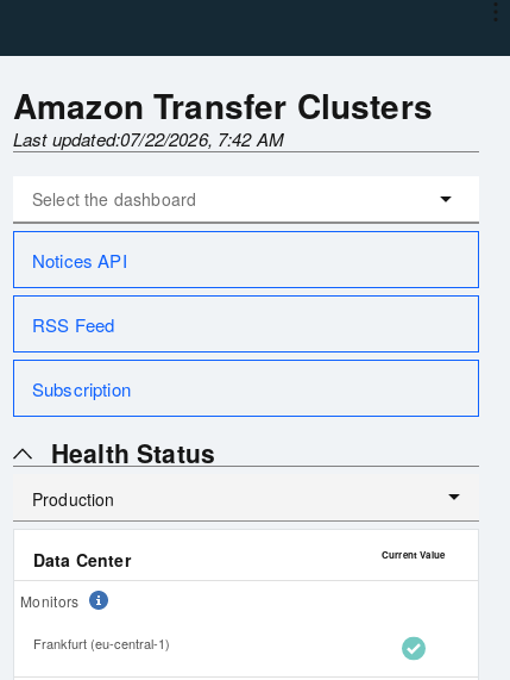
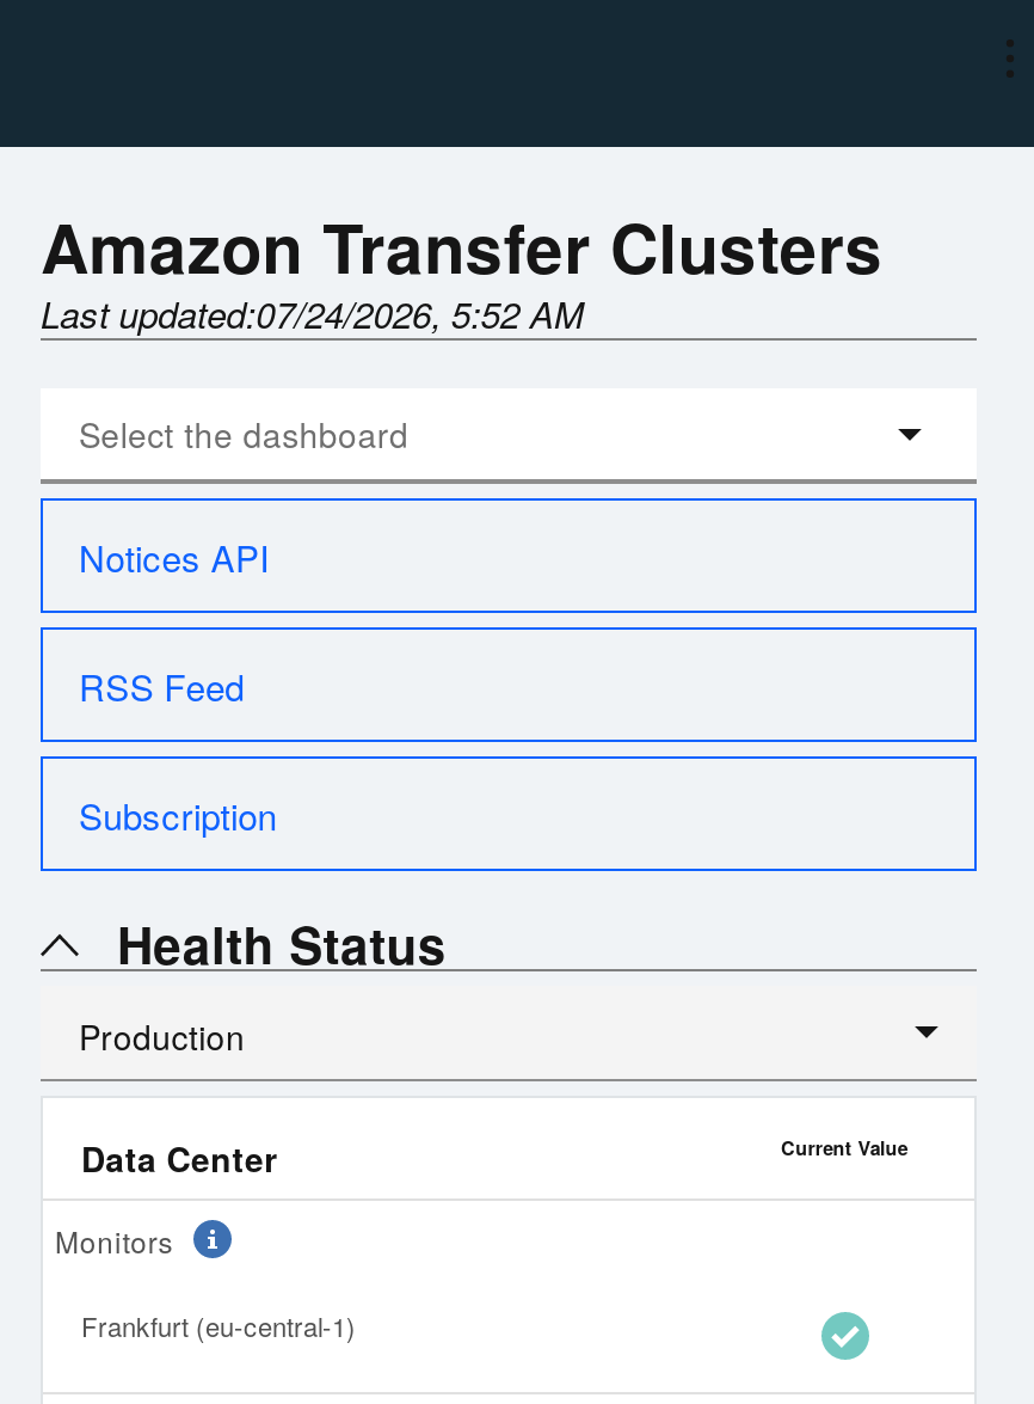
- Last updated:07/22/2026, 7:42 AM
+ Last updated:07/24/2026, 5:52 AM
